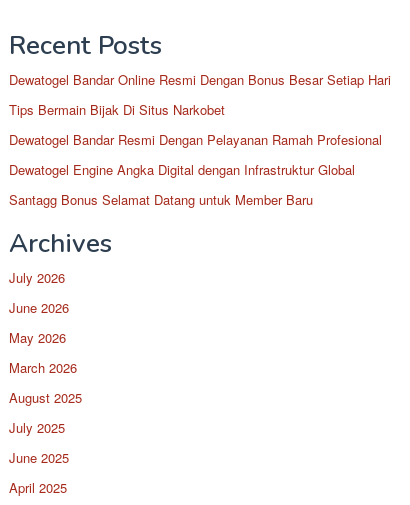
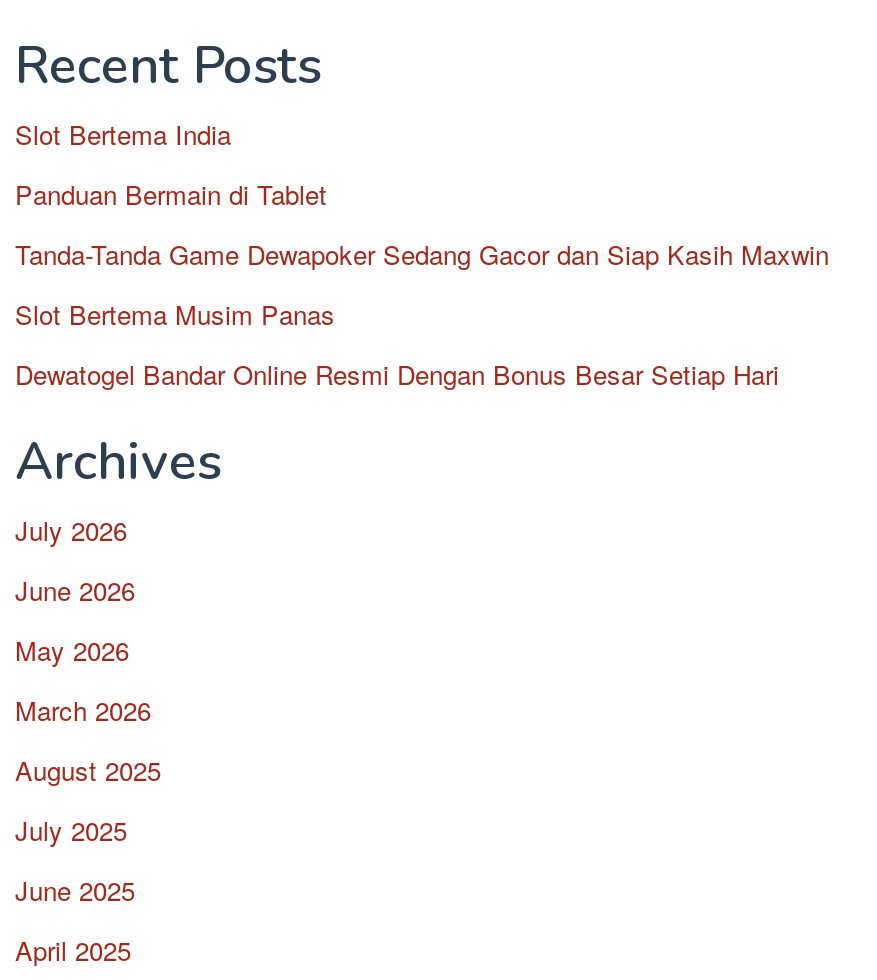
+ Slot Bertema India
+ Panduan Bermain di Tablet
+ Tanda-Tanda Game Dewapoker Sedang Gacor dan Siap Kasih Maxwin
+ Slot Bertema Musim Panas

moved down: Dewatogel Bandar Online Resmi Dengan Bonus Besar Setiap Hari

- Tips Bermain Bijak Di Situs Narkobet
- Dewatogel Bandar Resmi Dengan Pelayanan Ramah Profesional
- Dewatogel Engine Angka Digital dengan Infrastruktur Global
- Santagg Bonus Selamat Datang untuk Member Baru
